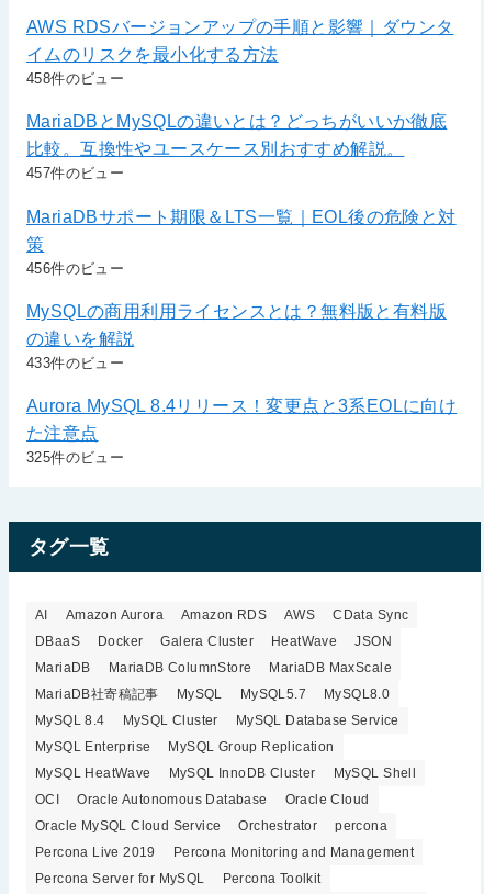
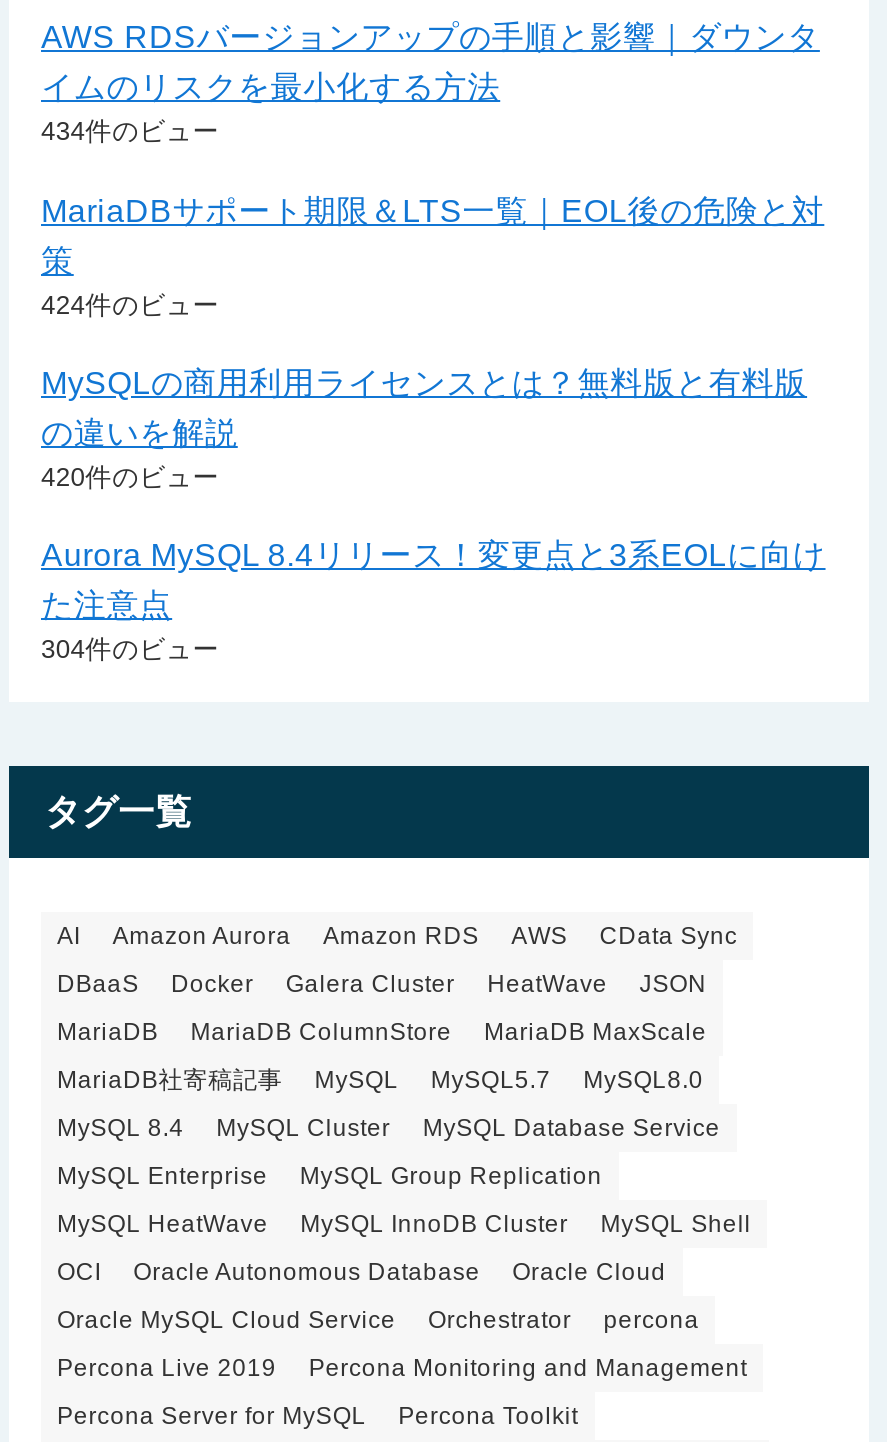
- 458件のビュー
- MariaDBとMySQLの違いとは？どっちがいいか徹底
- 比較。互換性やユースケース別おすすめ解説。
- 457件のビュー
+ 434件のビュー

- 456件のビュー
+ 424件のビュー

- 433件のビュー
+ 420件のビュー

- 325件のビュー
+ 304件のビュー
